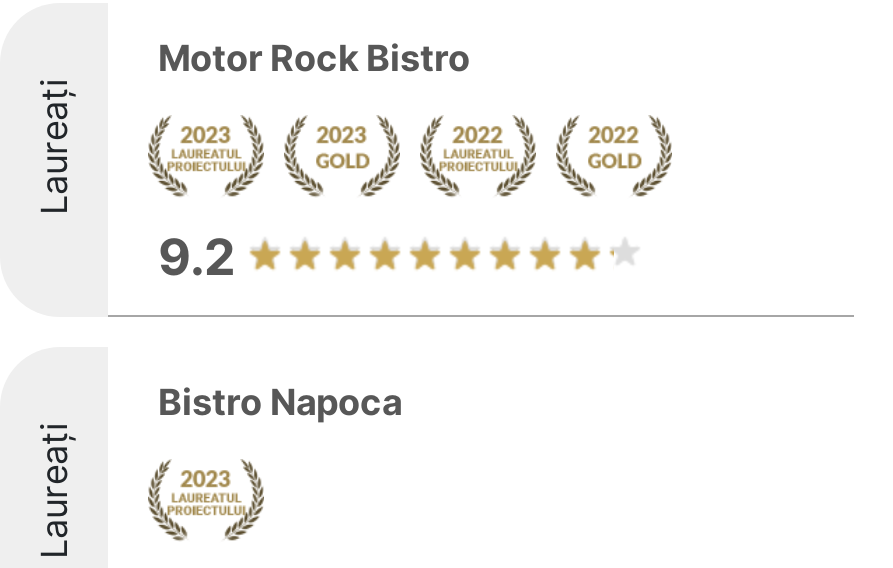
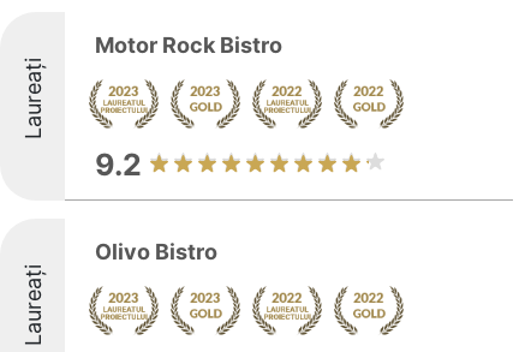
- Bistro Napoca
+ Olivo Bistro

+ [image]

+ [image]

+ [image]
